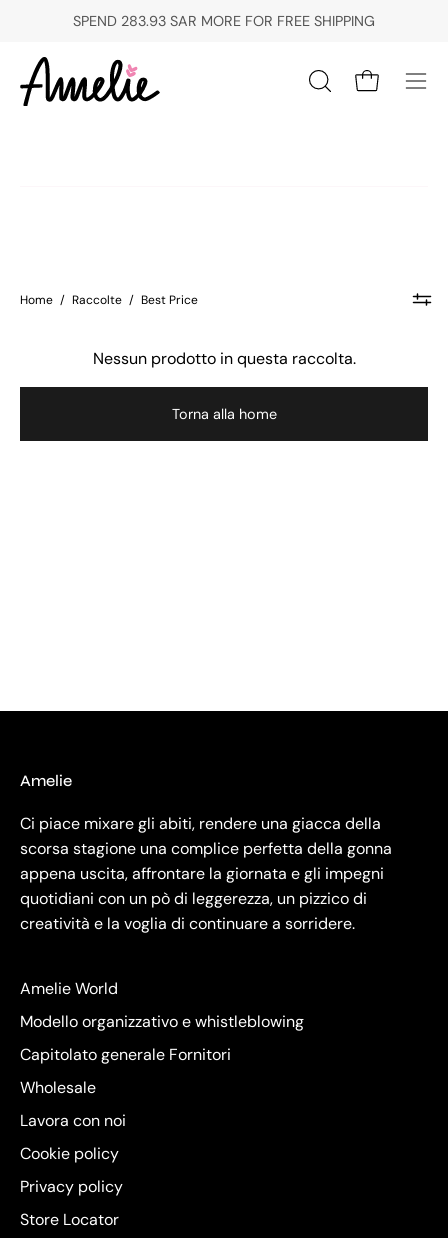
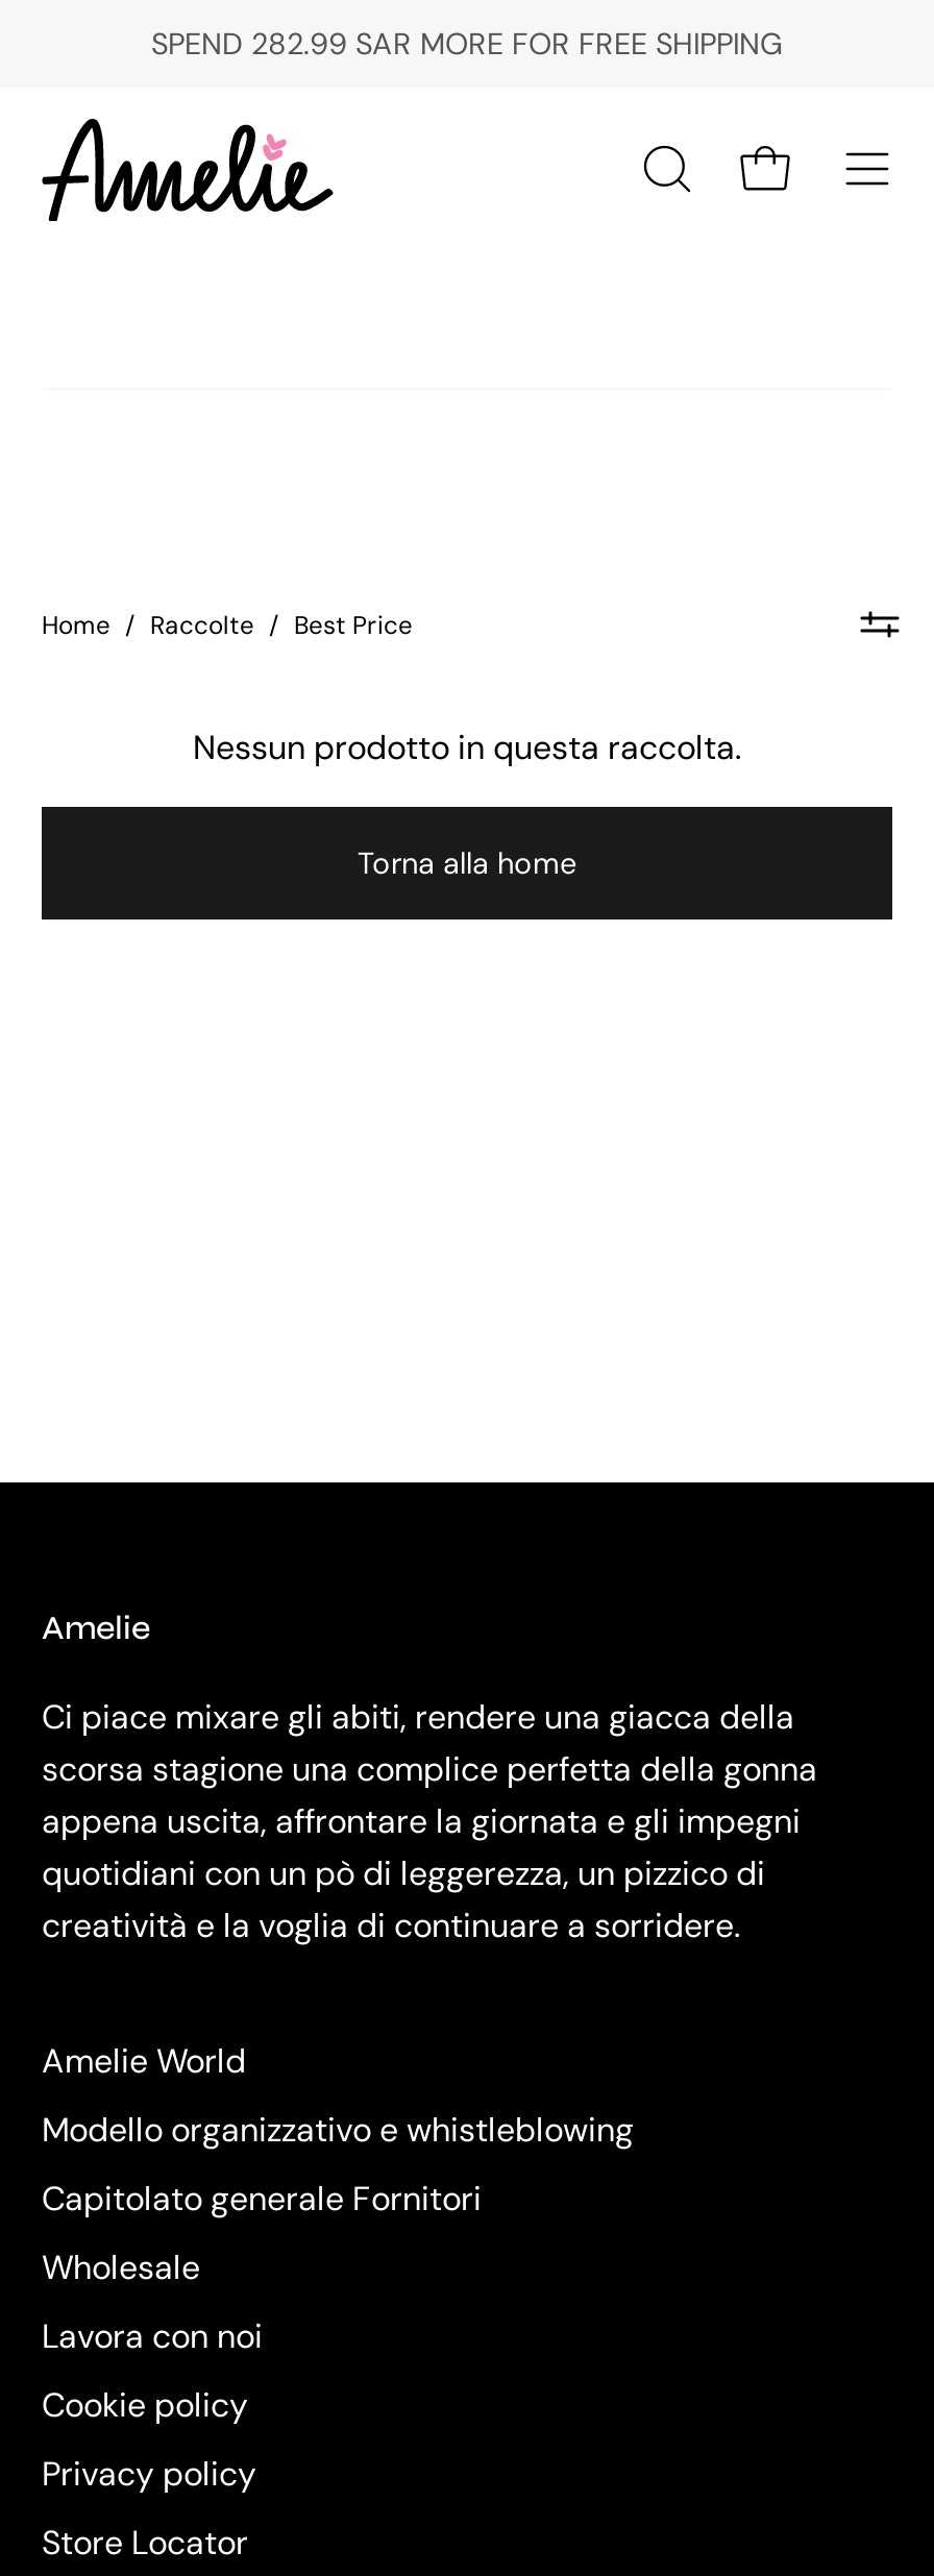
- SPEND 283.93 SAR MORE FOR FREE SHIPPING
+ SPEND 282.99 SAR MORE FOR FREE SHIPPING
